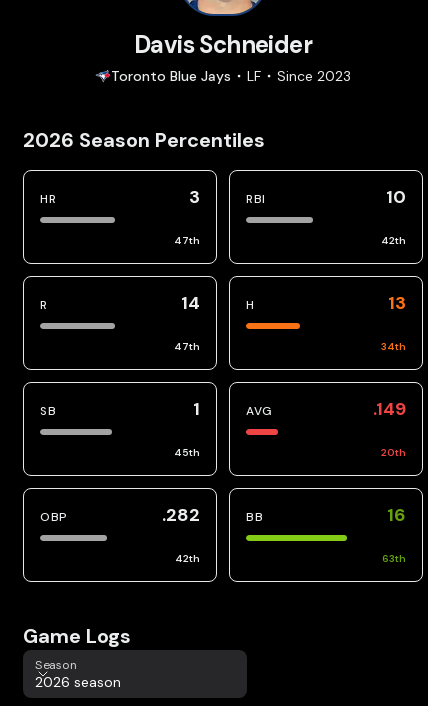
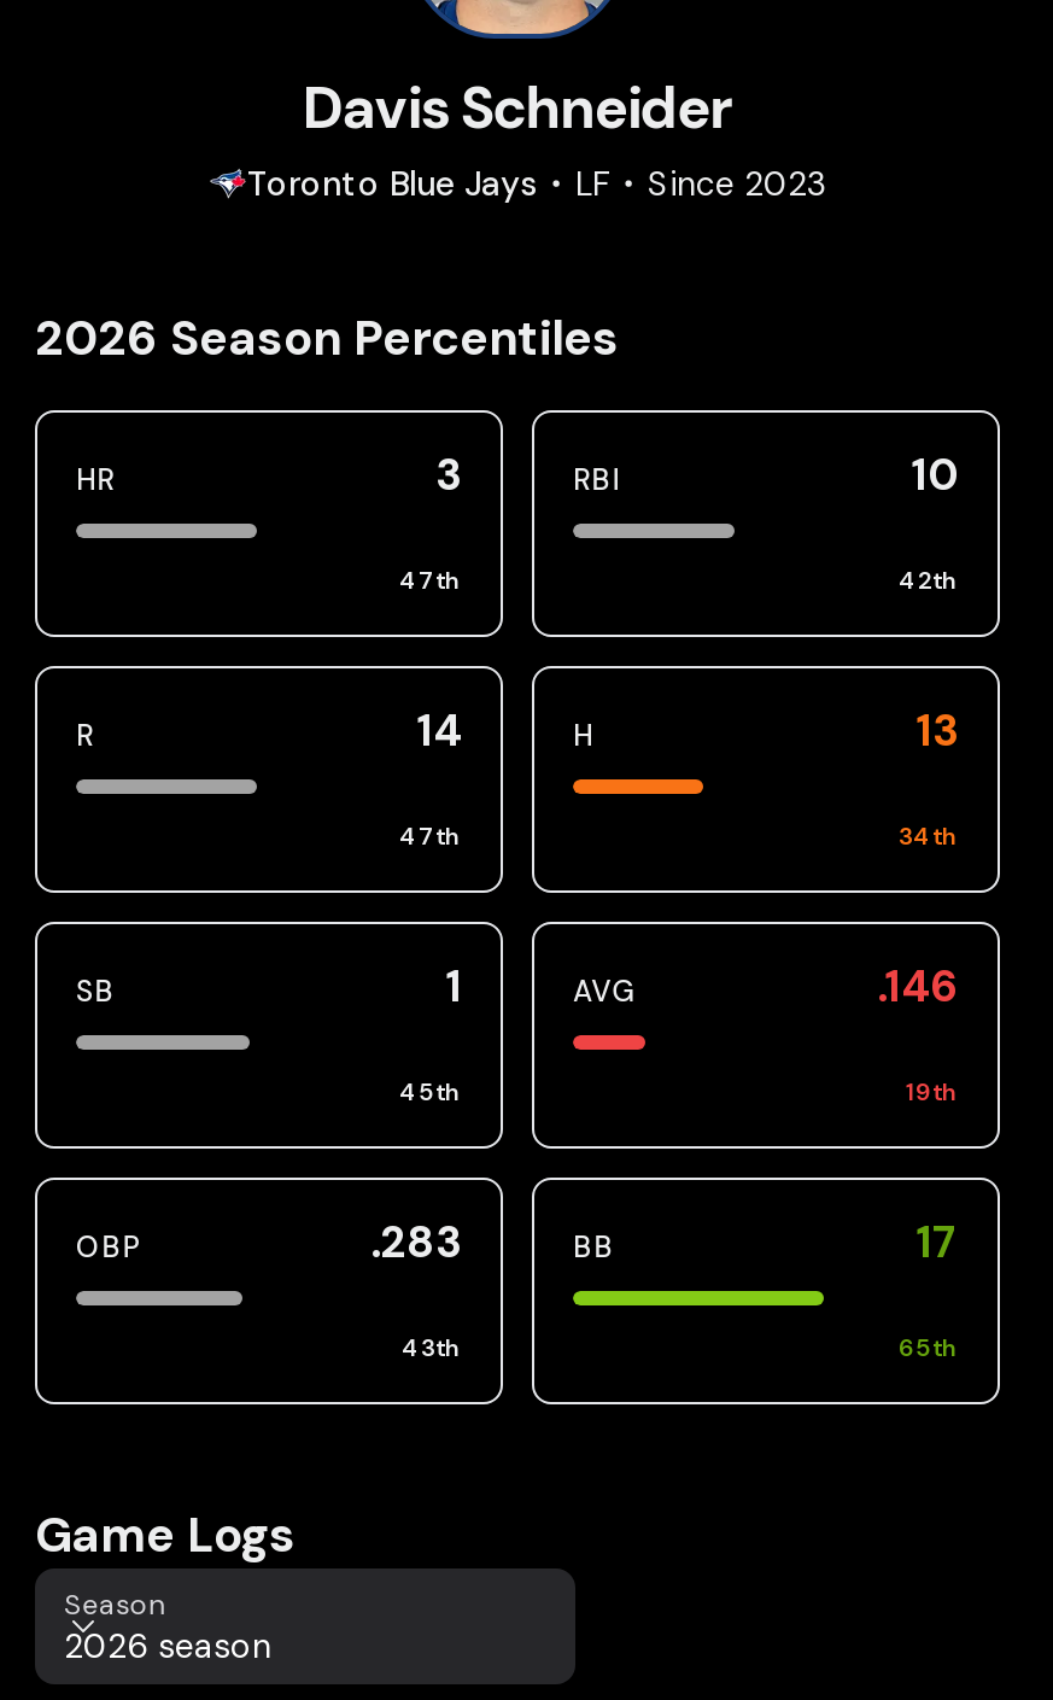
- .149
+ .146

- 20th
+ 19th

- .282
+ .283

- 16
+ 17

- 42th
+ 43th

- 63th
+ 65th
